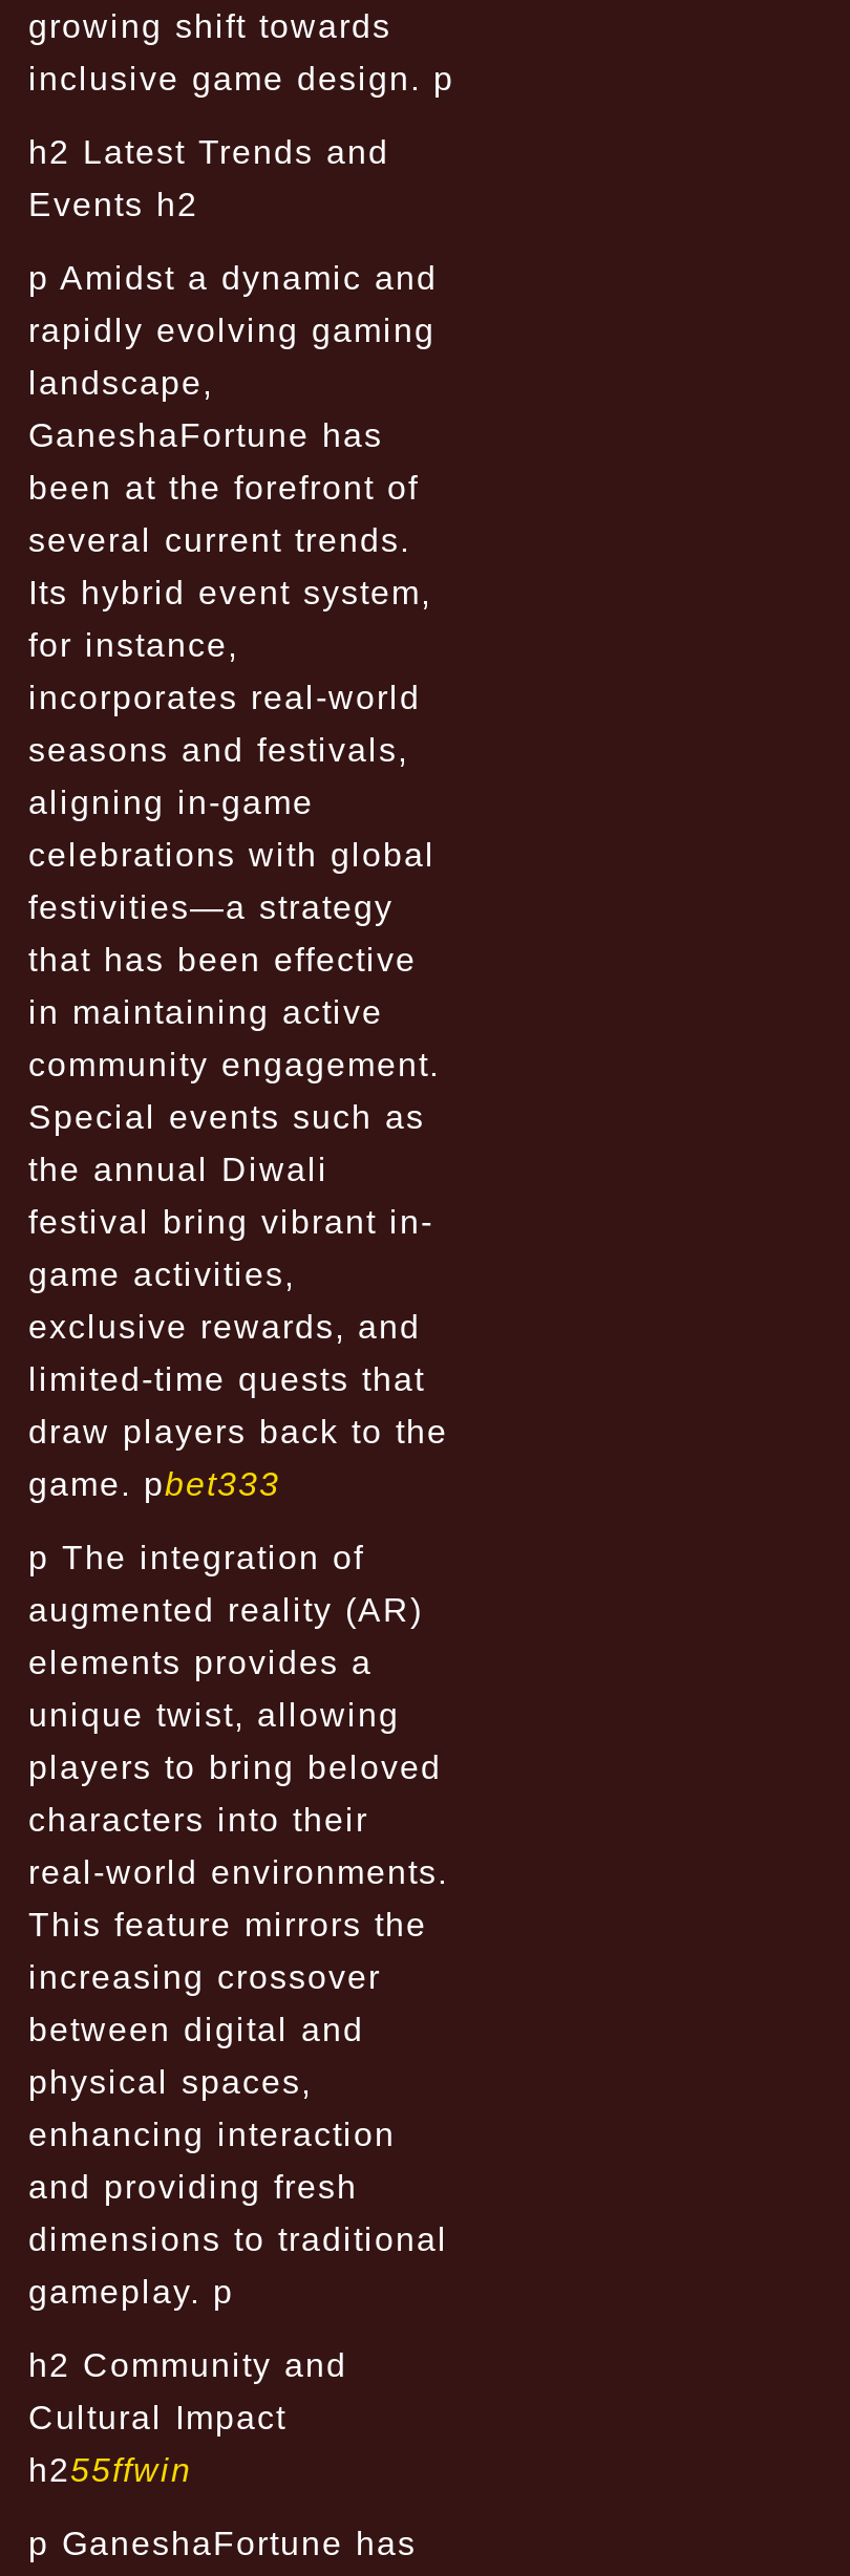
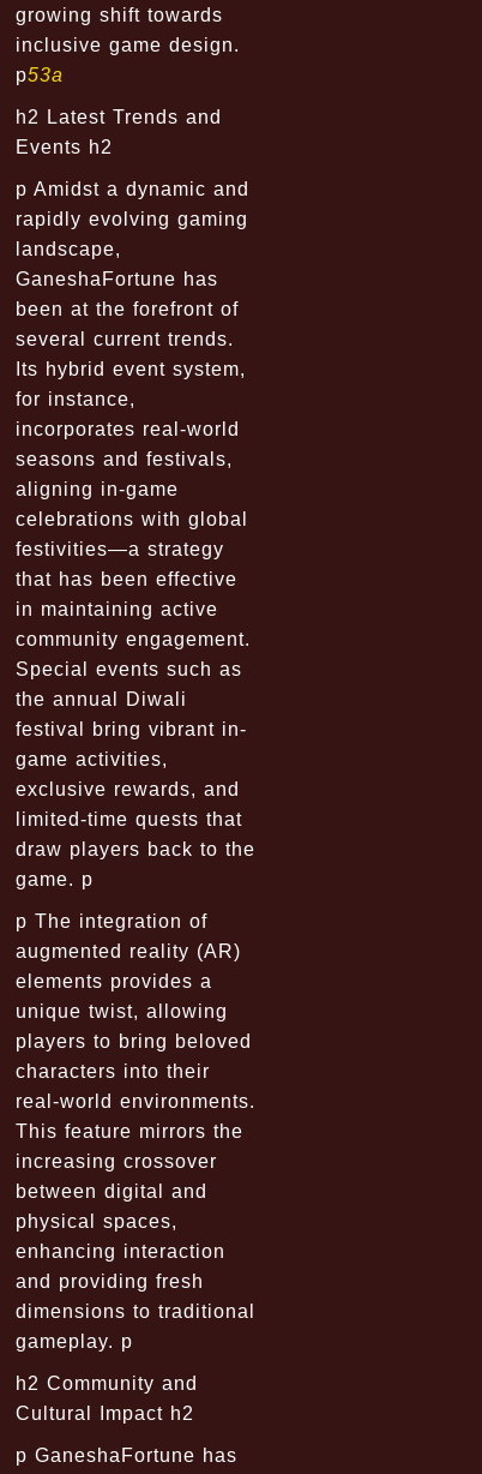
- inclusive game design. p
+ inclusive game design.
+ p 53a

moved down: h2 Latest Trends and | Events h2 | p Amidst a dynamic and | ... | limited-time quests that | draw players back to the

- game. pbet333
+ game. p

moved down: p The integration of | augmented reality (AR) | elements provides a | ... | gameplay. p | h2 Community and

- Cultural Impact
- h255ffwin
+ Cultural Impact h2
